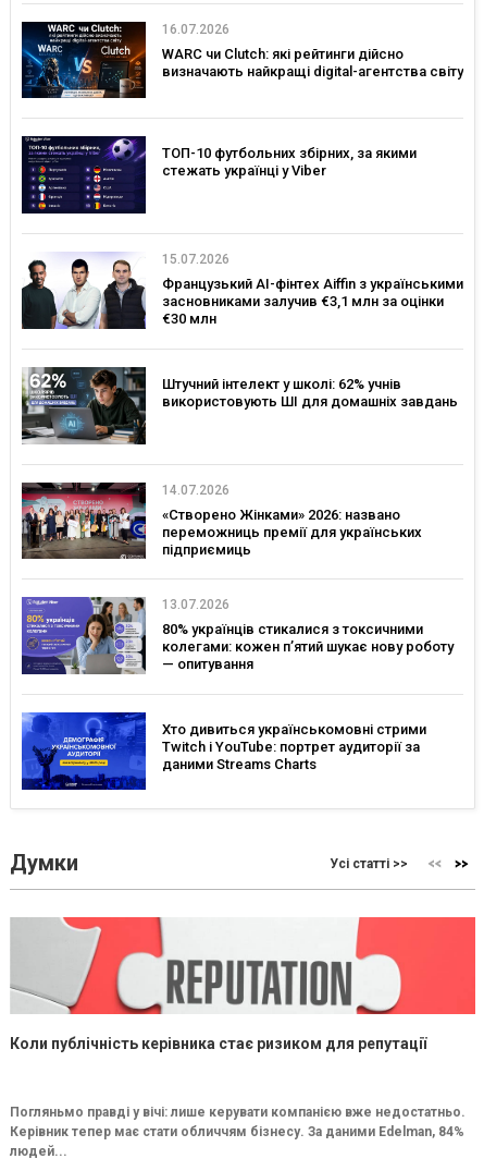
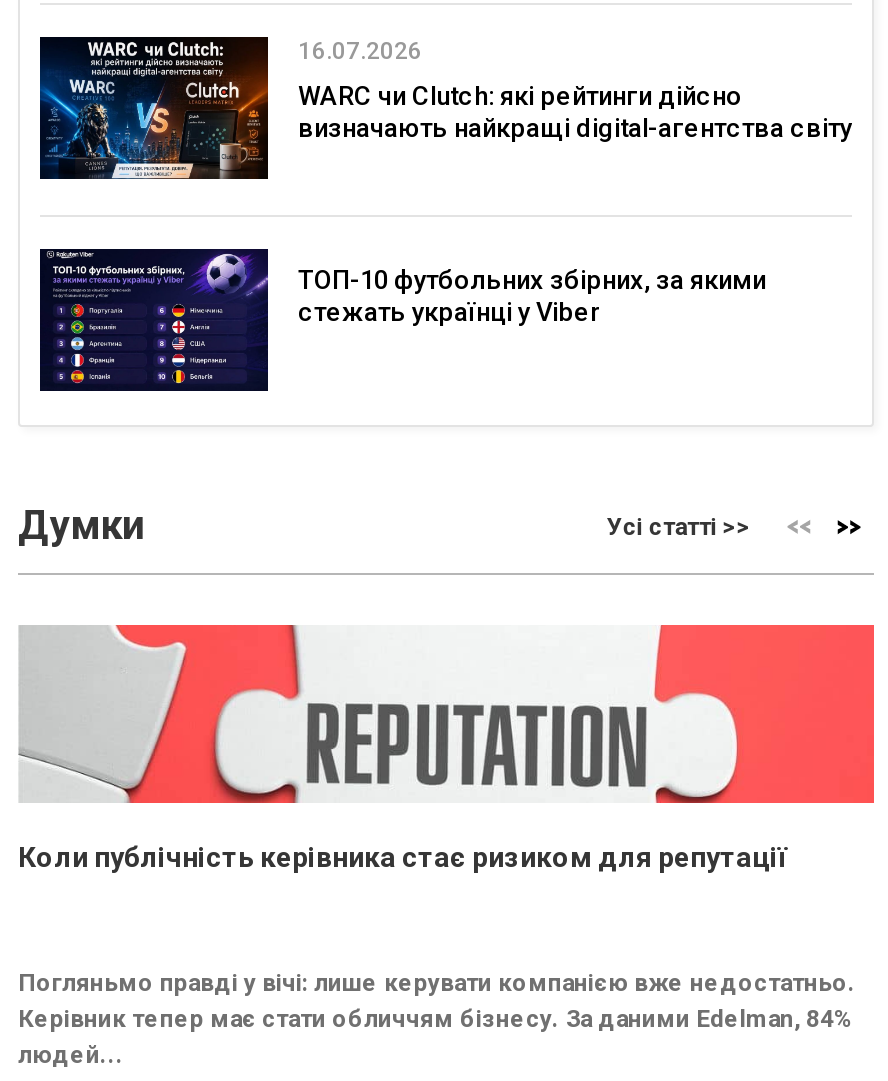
- [image]
- 15.07.2026
- Французький AI-фінтех Aiffin з українськими
- засновниками залучив €3,1 млн за оцінки
- €30 млн

- [image]
- Штучний інтелект у школі: 62% учнів
- використовують ШІ для домашніх завдань

- [image]
- 14.07.2026
- «Створено Жінками» 2026: названо
- переможниць премії для українських
- підприємиць
- 13.07.2026
- 80% українців стикалися з токсичними
- колегами: кожен п’ятий шукає нову роботу
- — опитування

- [image]

- [image]
- Хто дивиться українськомовні стрими
- Twitch і YouTube: портрет аудиторії за
- даними Streams Charts
